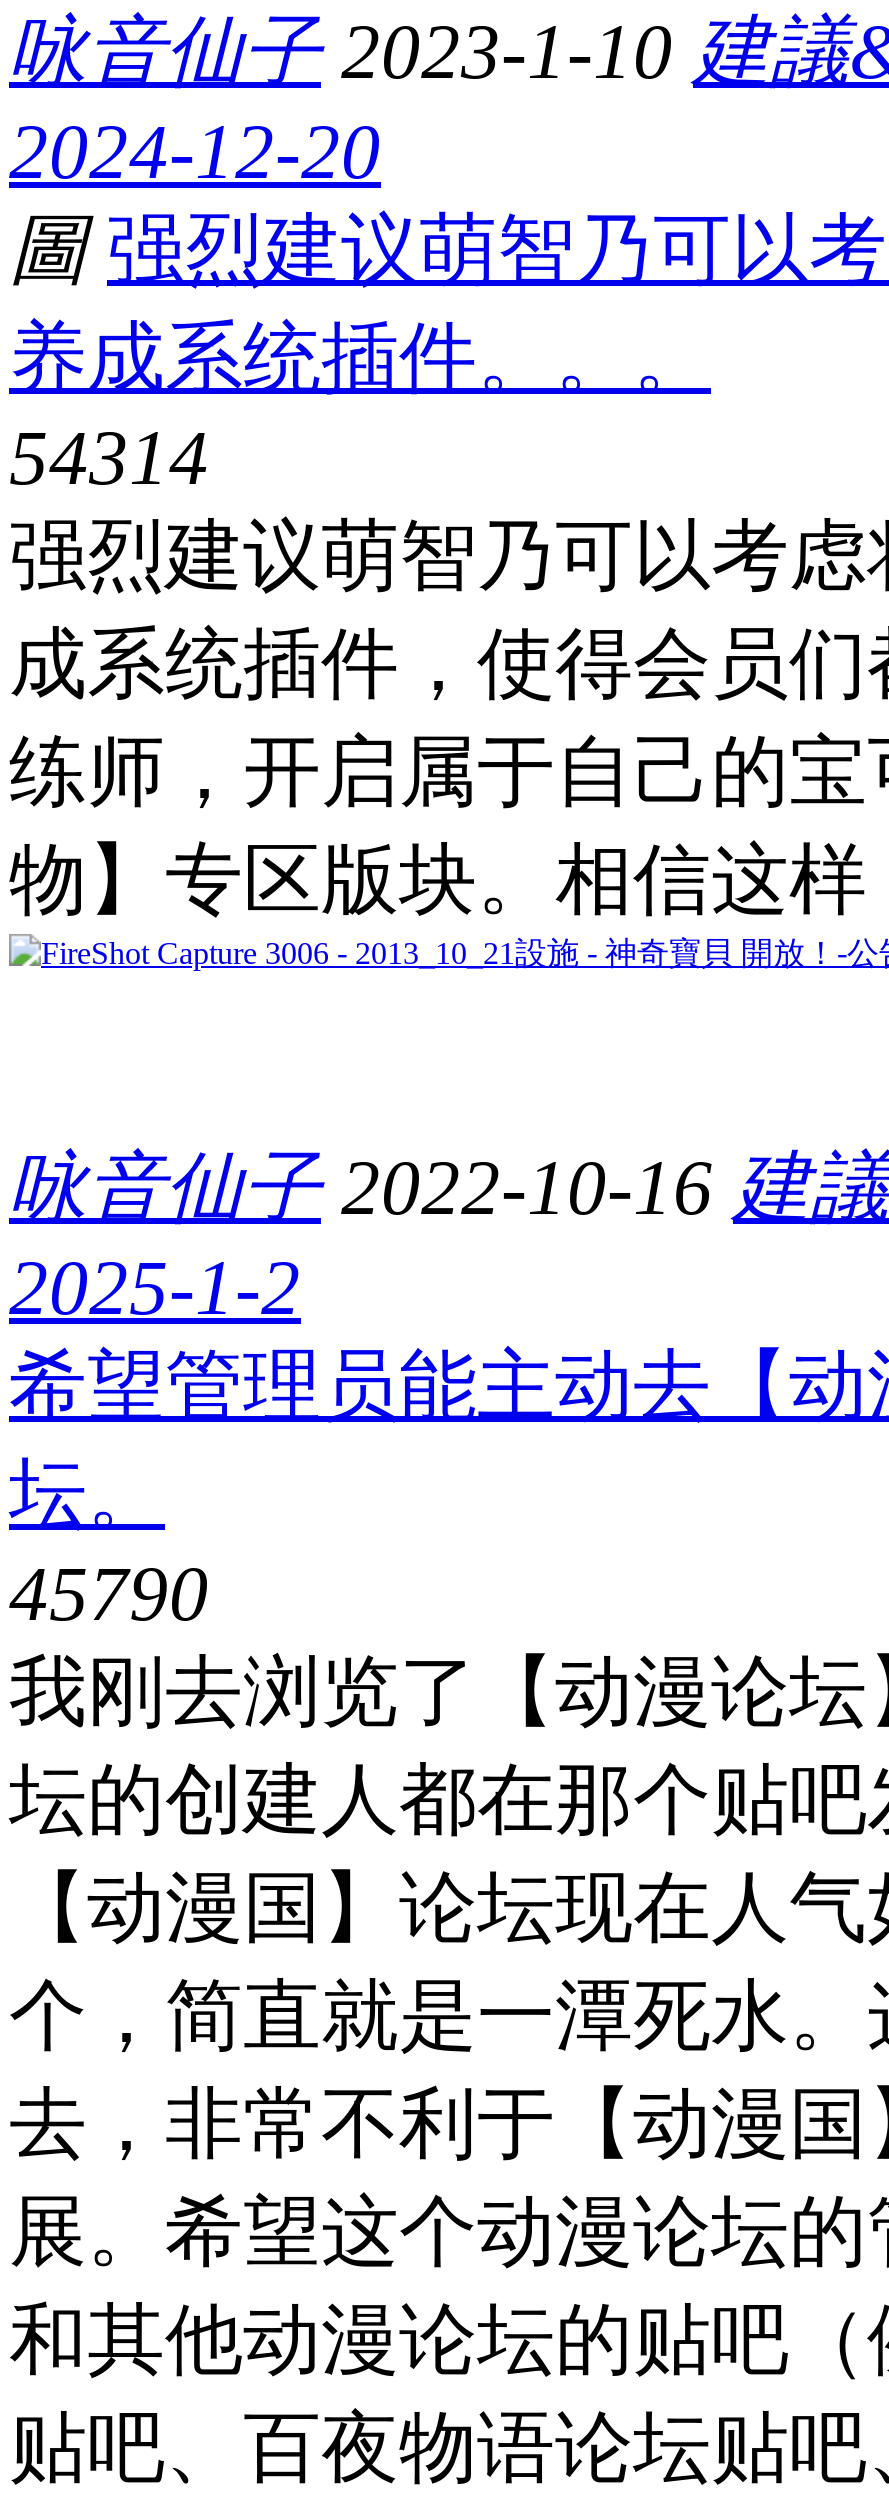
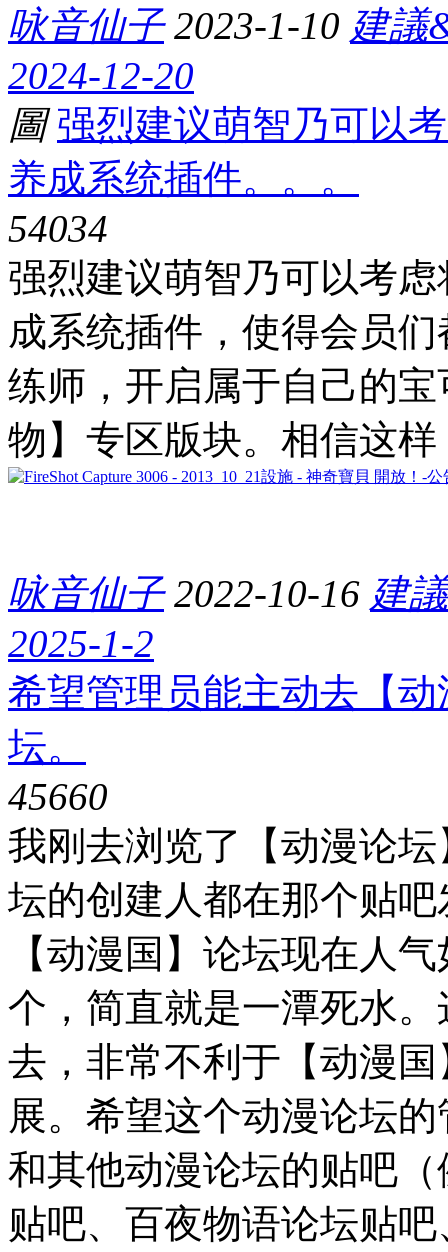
- 54314
+ 54034

- 45790
+ 45660
